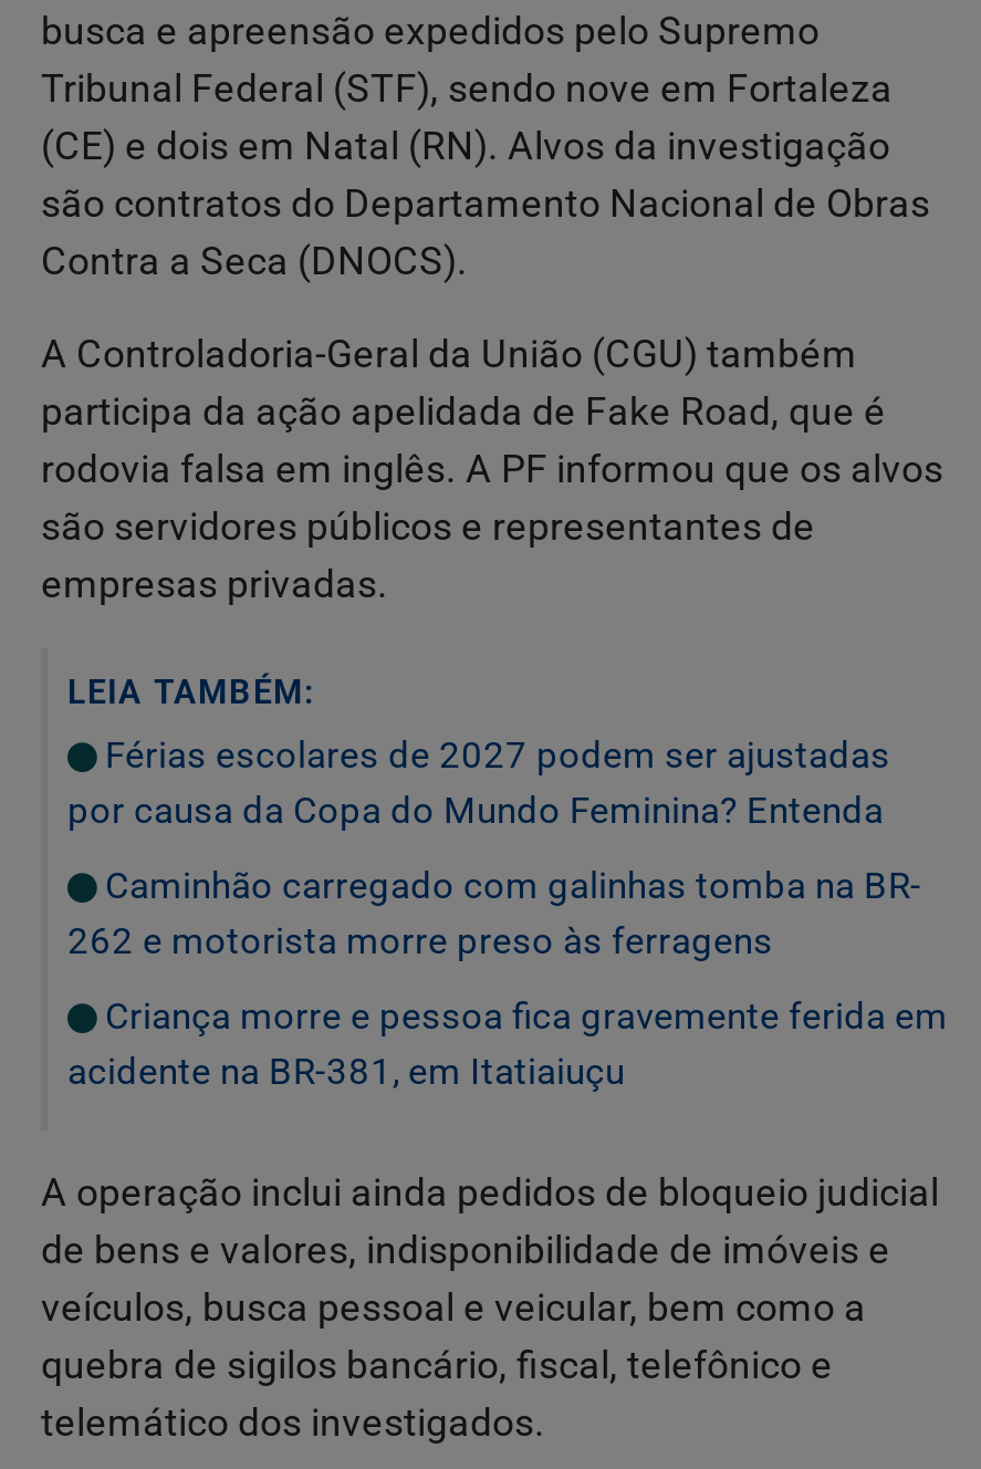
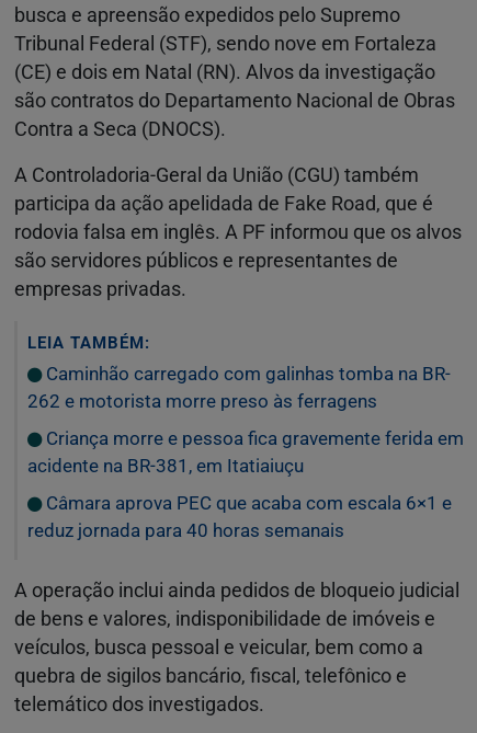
- Férias escolares de 2027 podem ser ajustadas
- por causa da Copa do Mundo Feminina? Entenda

moved up: Caminhão carregado com galinhas tomba na BR- | 262 e motorista morre preso às ferragens | Criança morre e pessoa fica gravemente ferida em | acidente na BR-381, em Itatiaiuçu

+ Câmara aprova PEC que acaba com escala 6×1 e
+ reduz jornada para 40 horas semanais
